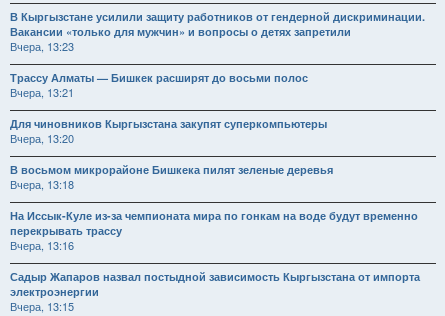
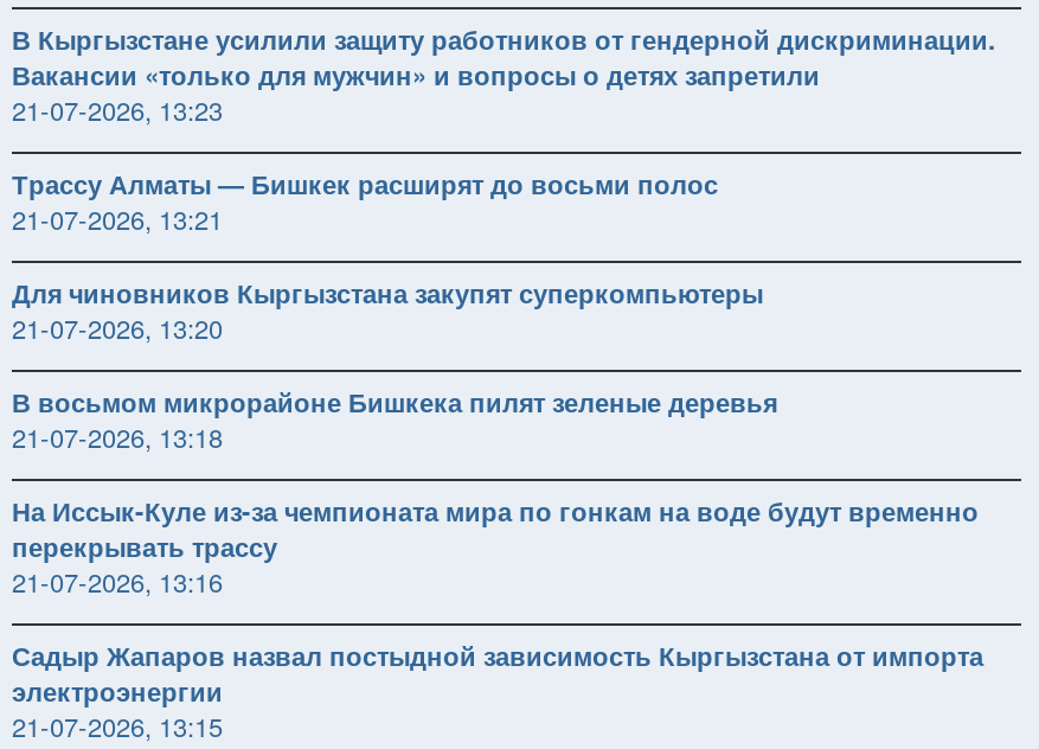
- Вчера, 13:23
+ 21-07-2026, 13:23

- Вчера, 13:21
+ 21-07-2026, 13:21

- Вчера, 13:20
+ 21-07-2026, 13:20

- Вчера, 13:18
+ 21-07-2026, 13:18

- Вчера, 13:16
+ 21-07-2026, 13:16

- Вчера, 13:15
+ 21-07-2026, 13:15
